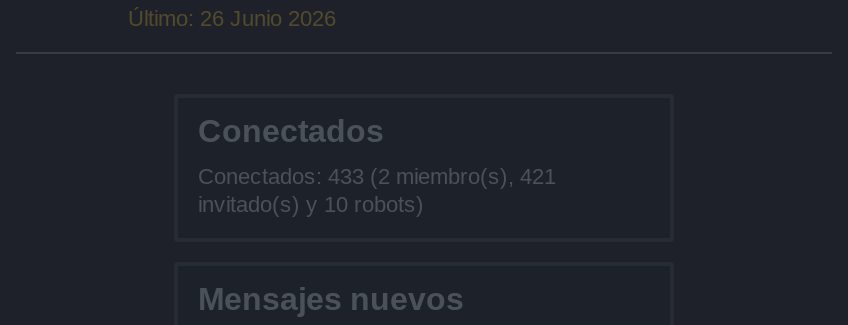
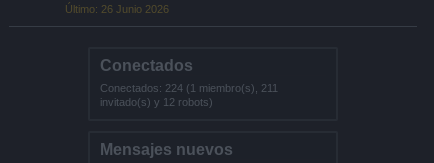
- Conectados: 433 (2 miembro(s), 421
+ Conectados: 224 (1 miembro(s), 211

- invitado(s) y 10 robots)
+ invitado(s) y 12 robots)
